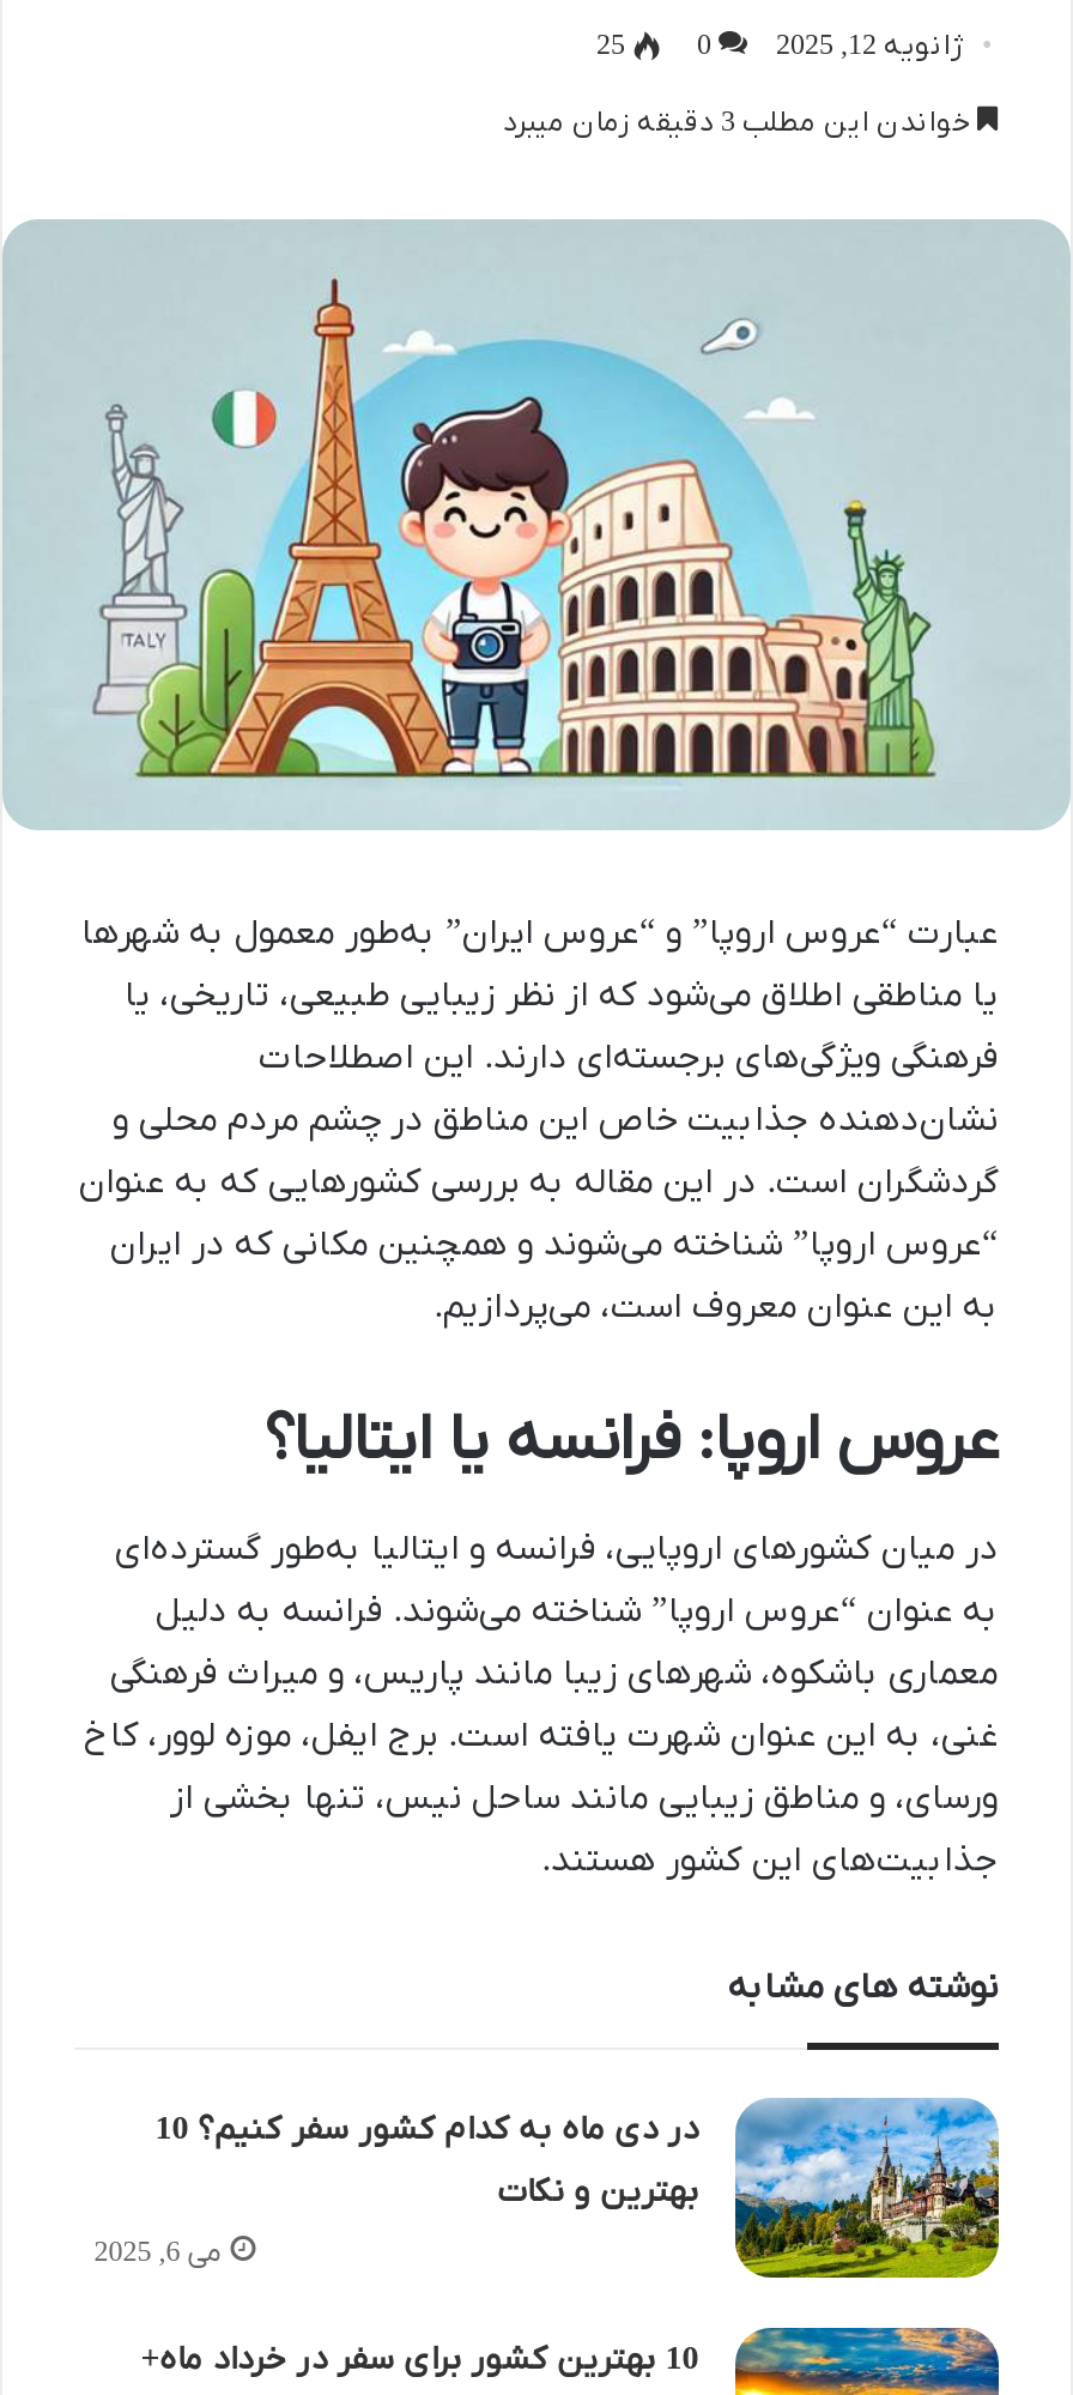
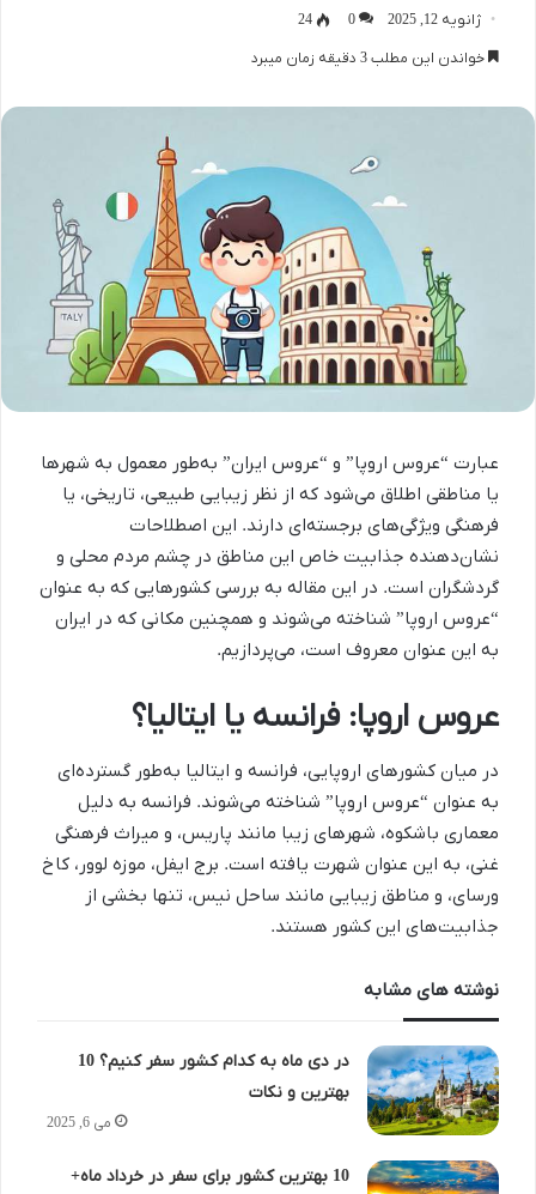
- 25 0
+ 24 0
